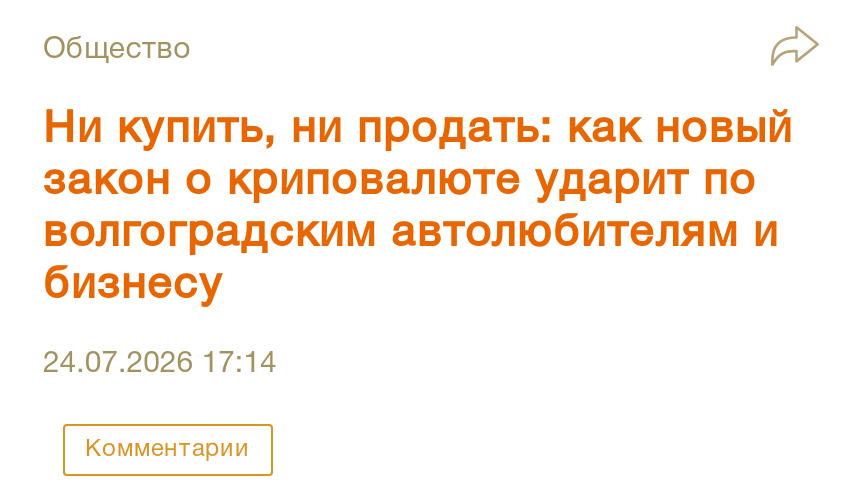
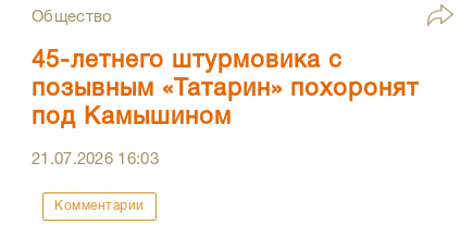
- Ни купить, ни продать: как новый
- закон о криповалюте ударит по
- волгоградским автолюбителям и
- бизнесу
+ 45-летнего штурмовика с
+ позывным «Татарин» похоронят
+ под Камышином

- 24.07.2026 17:14
+ 21.07.2026 16:03
